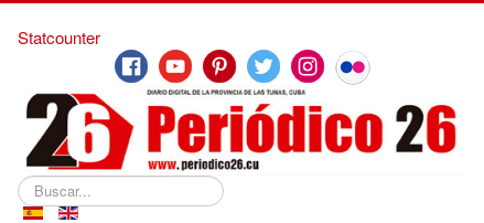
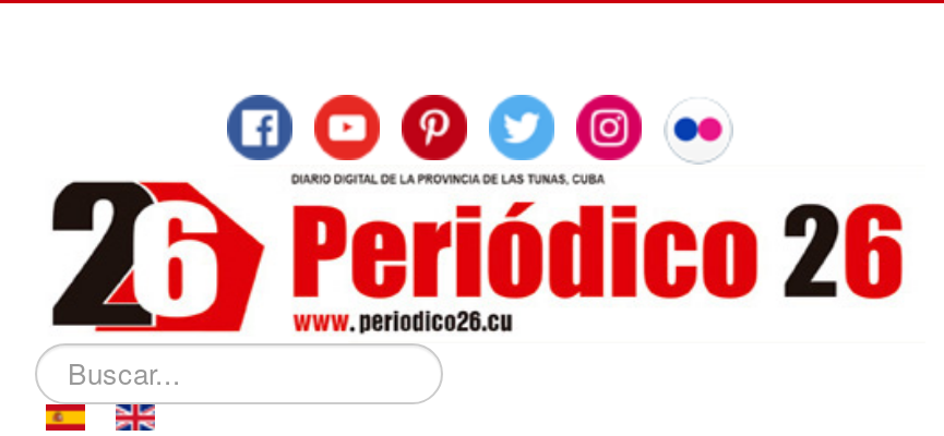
- Statcounter
